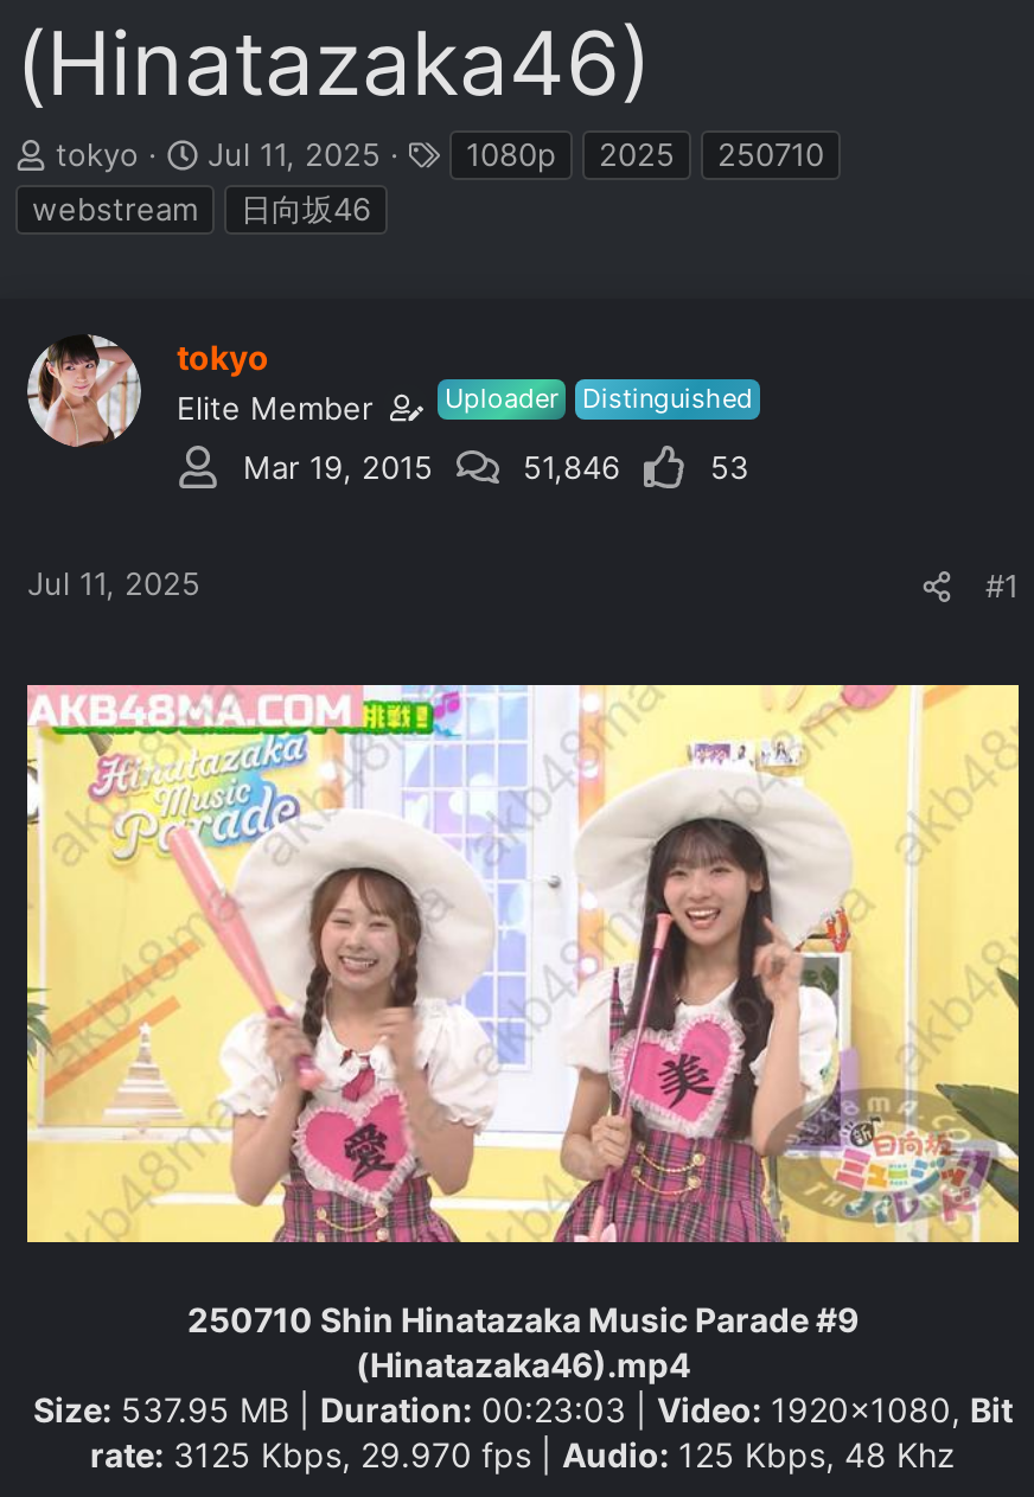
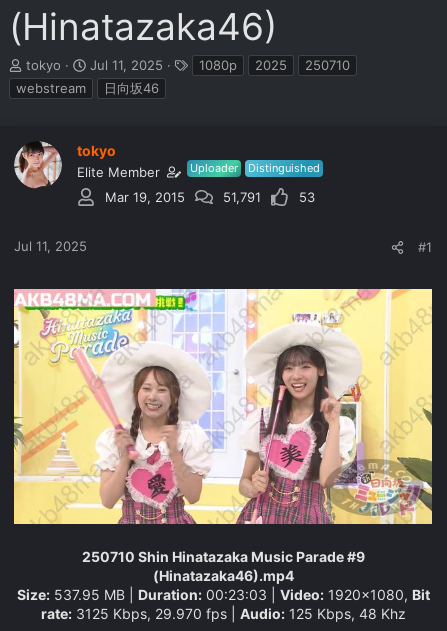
- 51,846
+ 51,791
